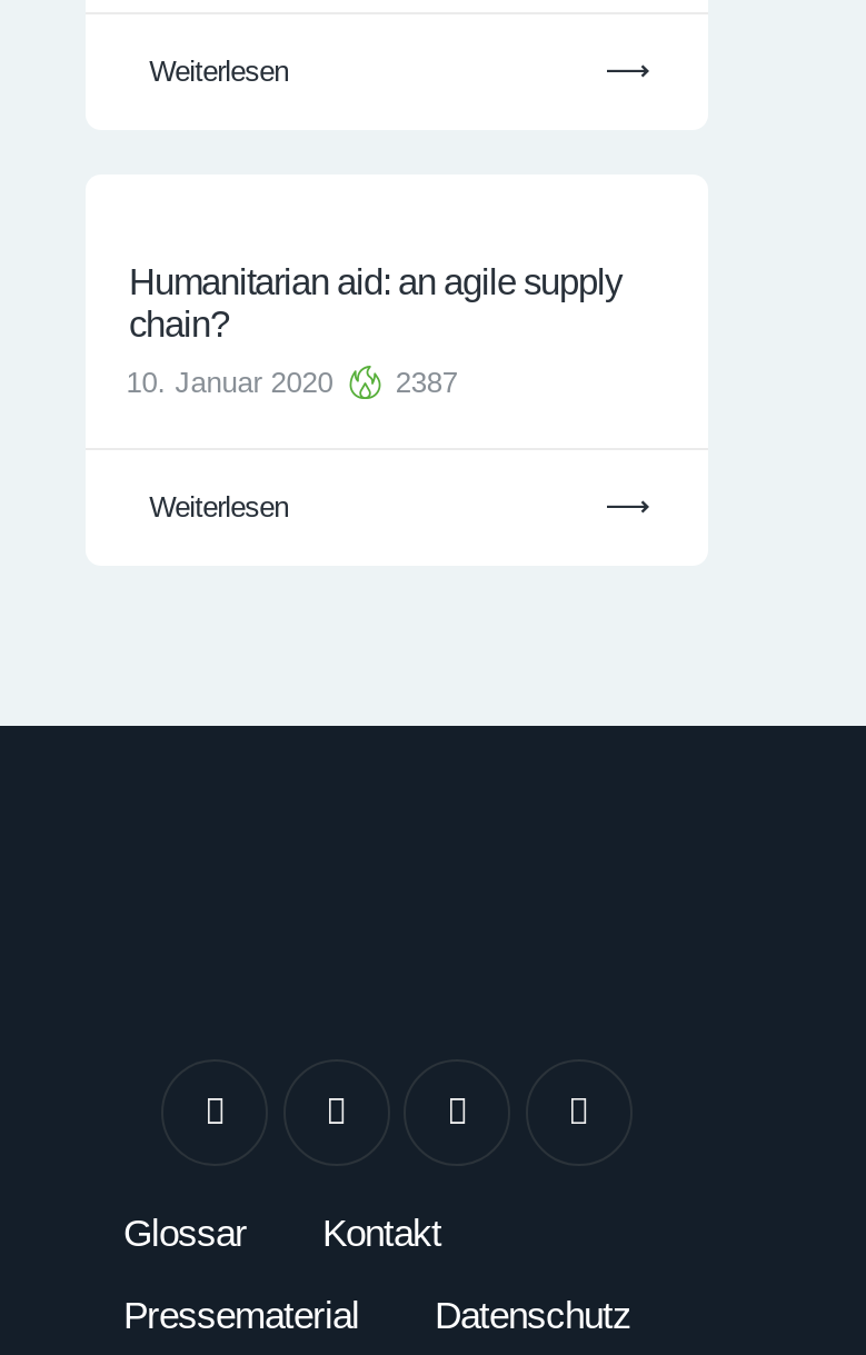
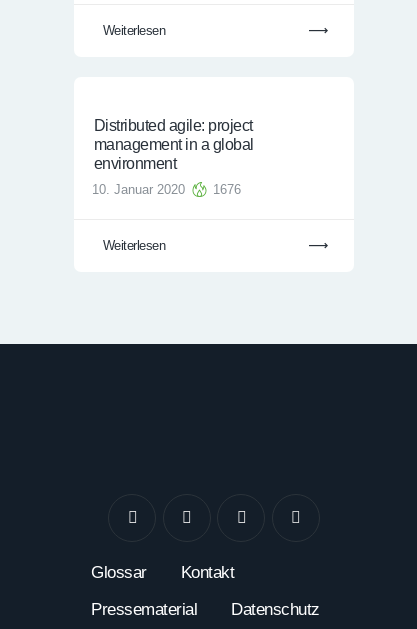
- Humanitarian aid: an agile supply
- chain?
+ Distributed agile: project
+ management in a global
+ environment

- 10. Januar 2020 2387
+ 10. Januar 2020 1676
